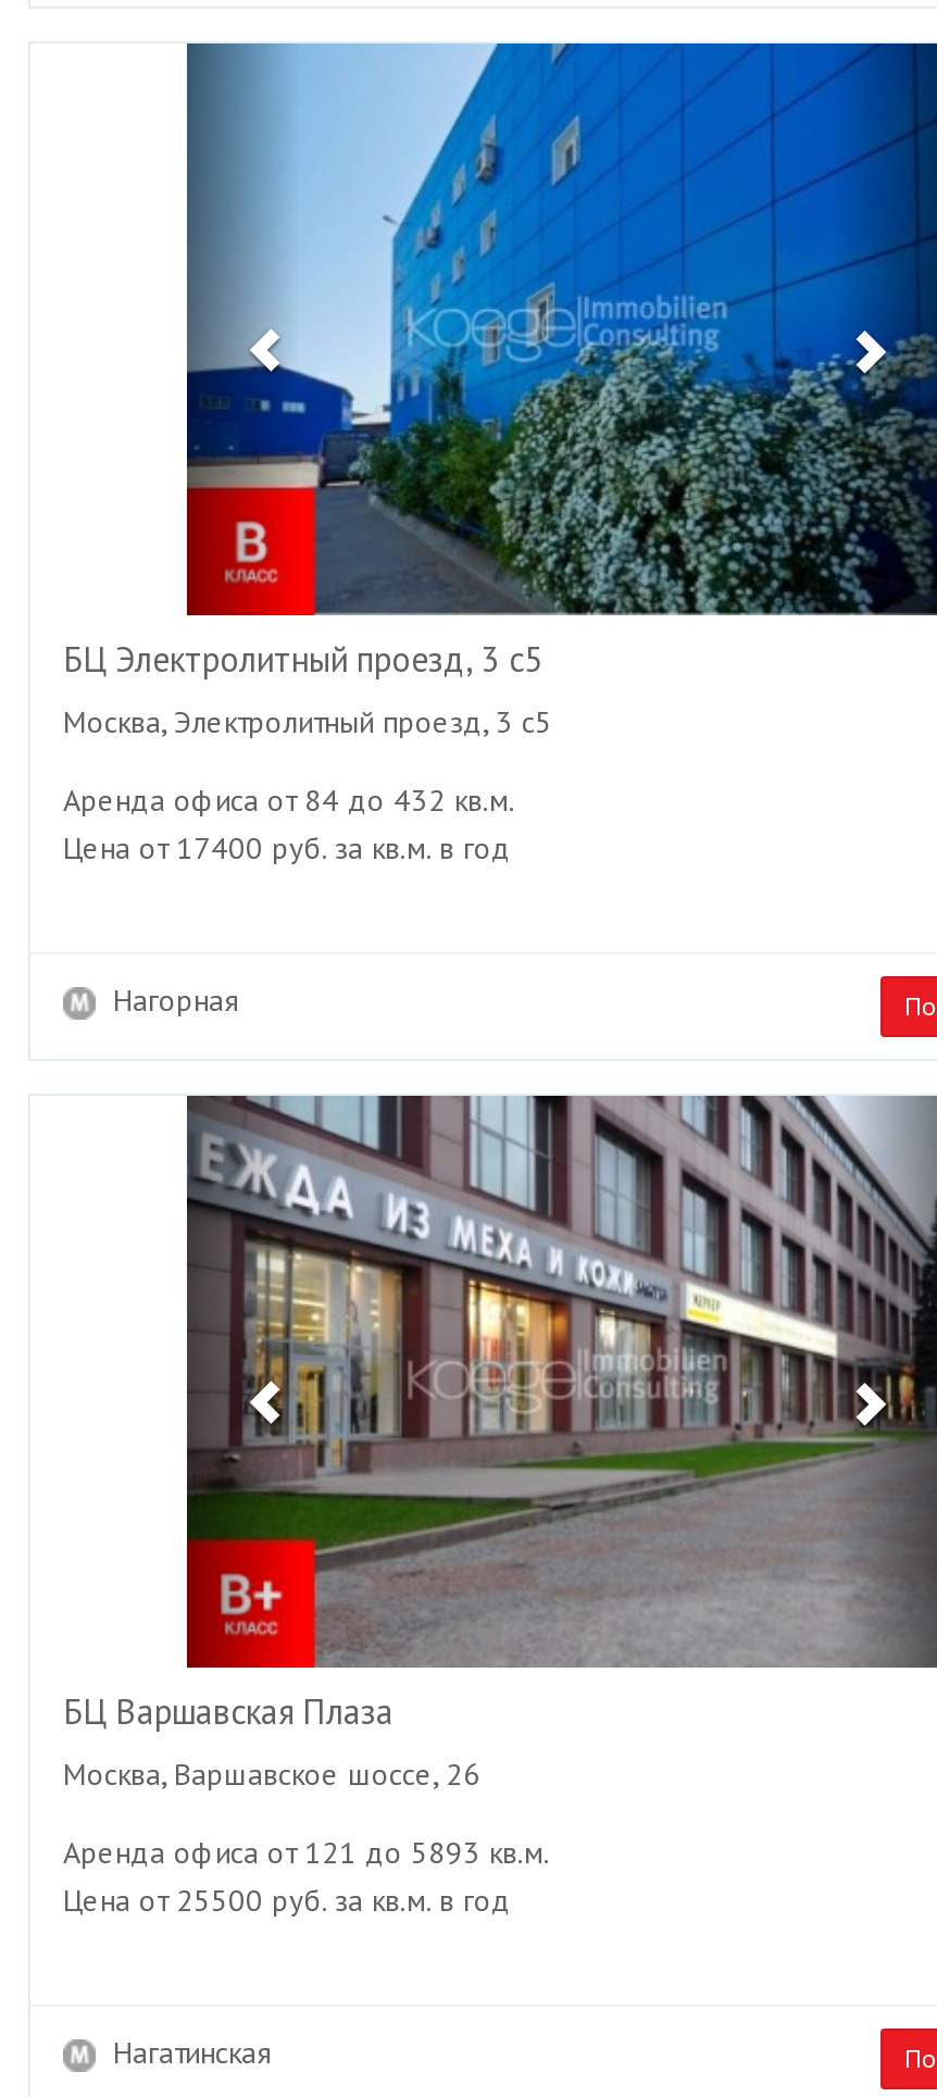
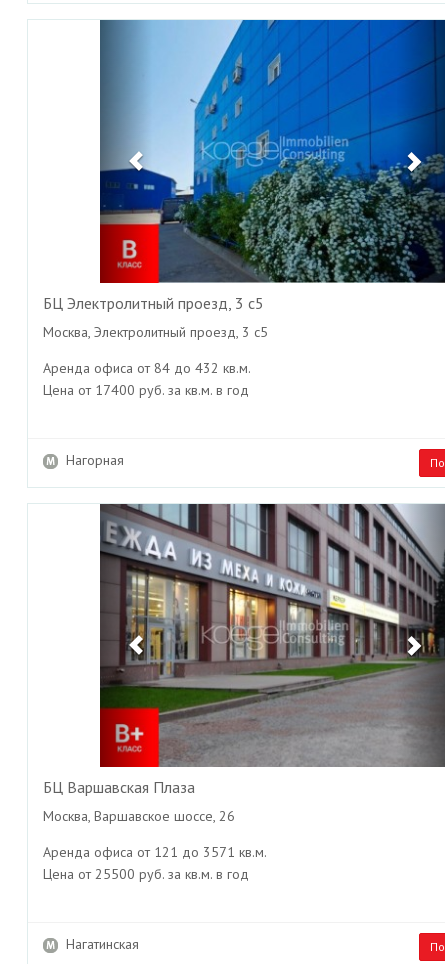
- Аренда офиса от 121 до 5893 кв.м.
+ Аренда офиса от 121 до 3571 кв.м.
